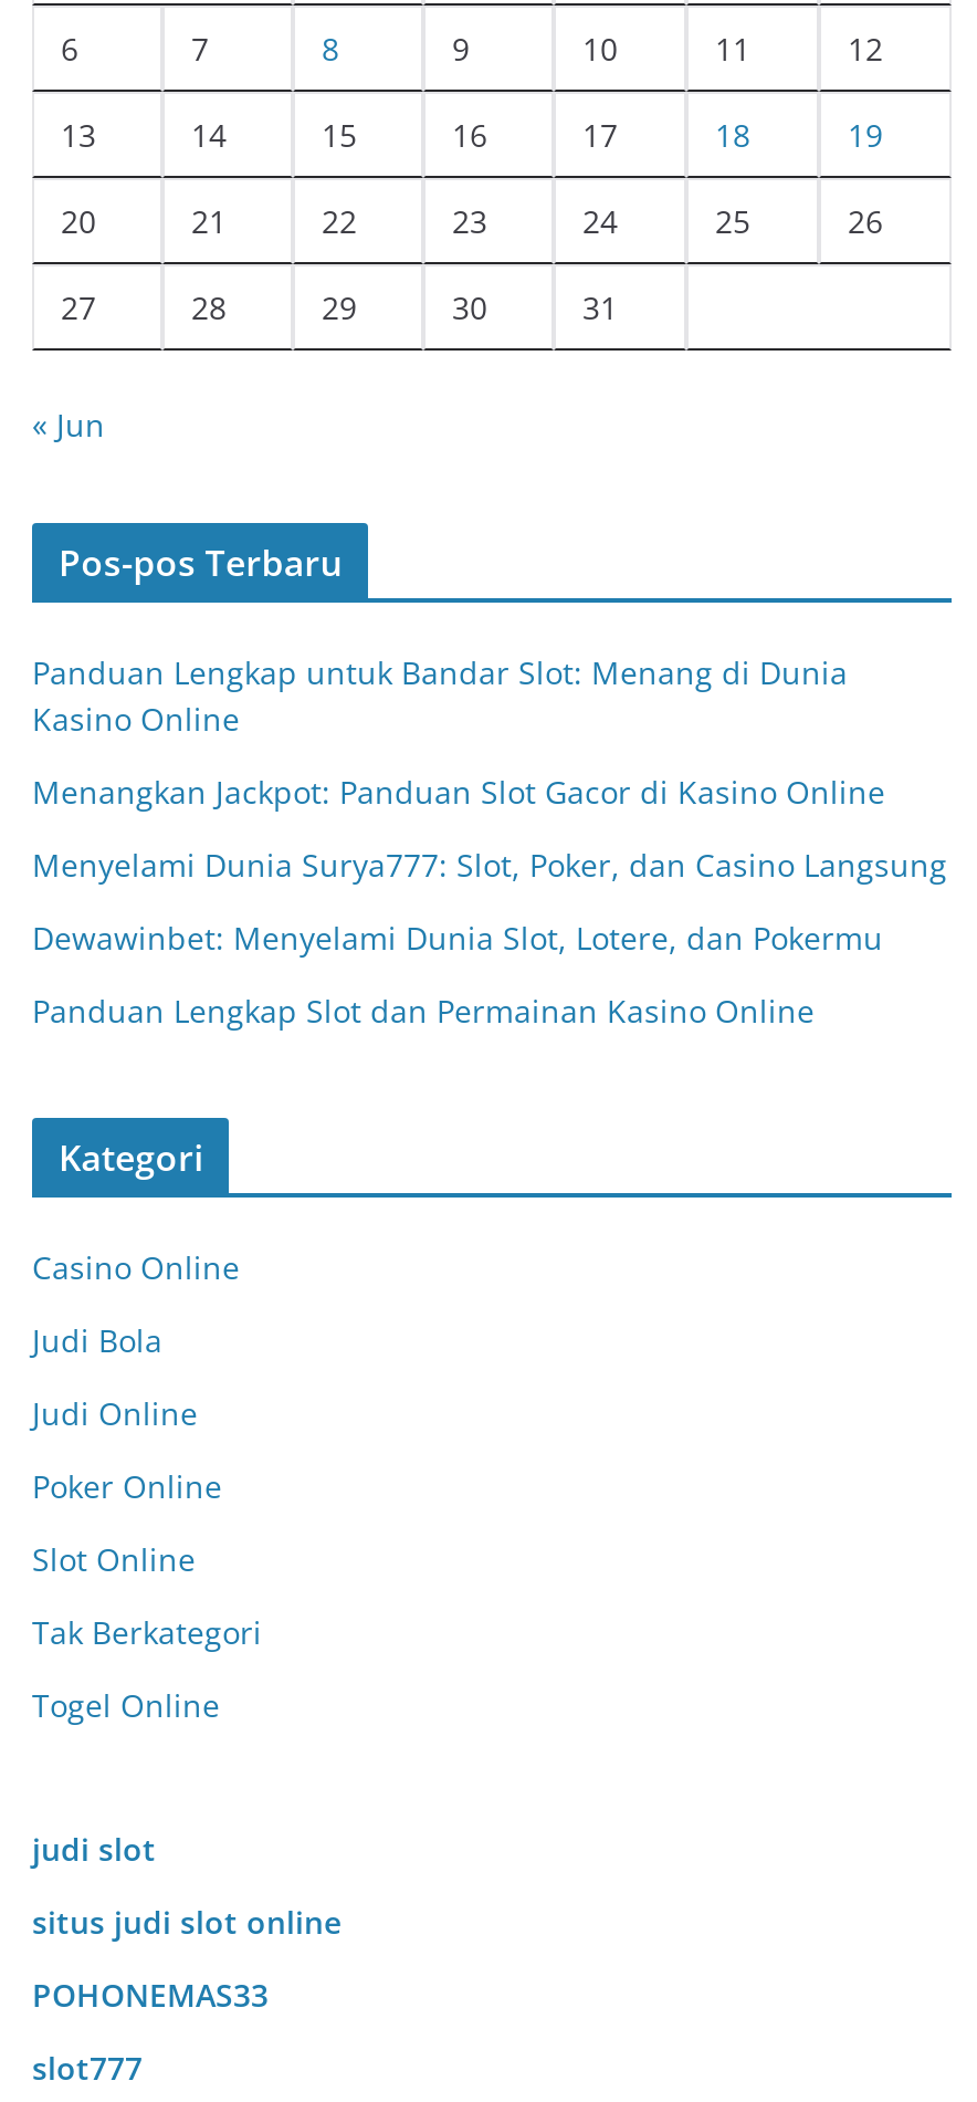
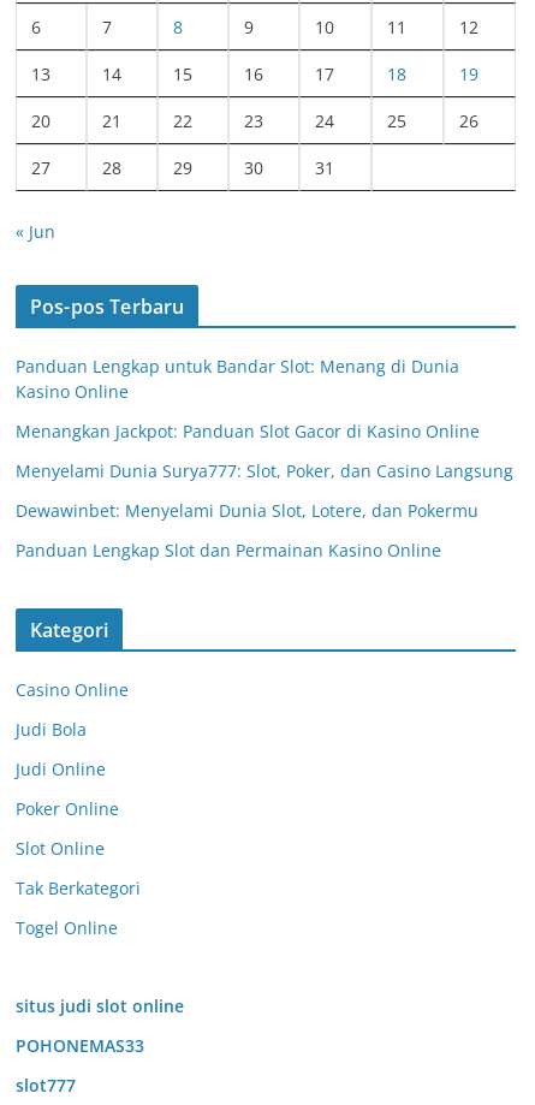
- judi slot
